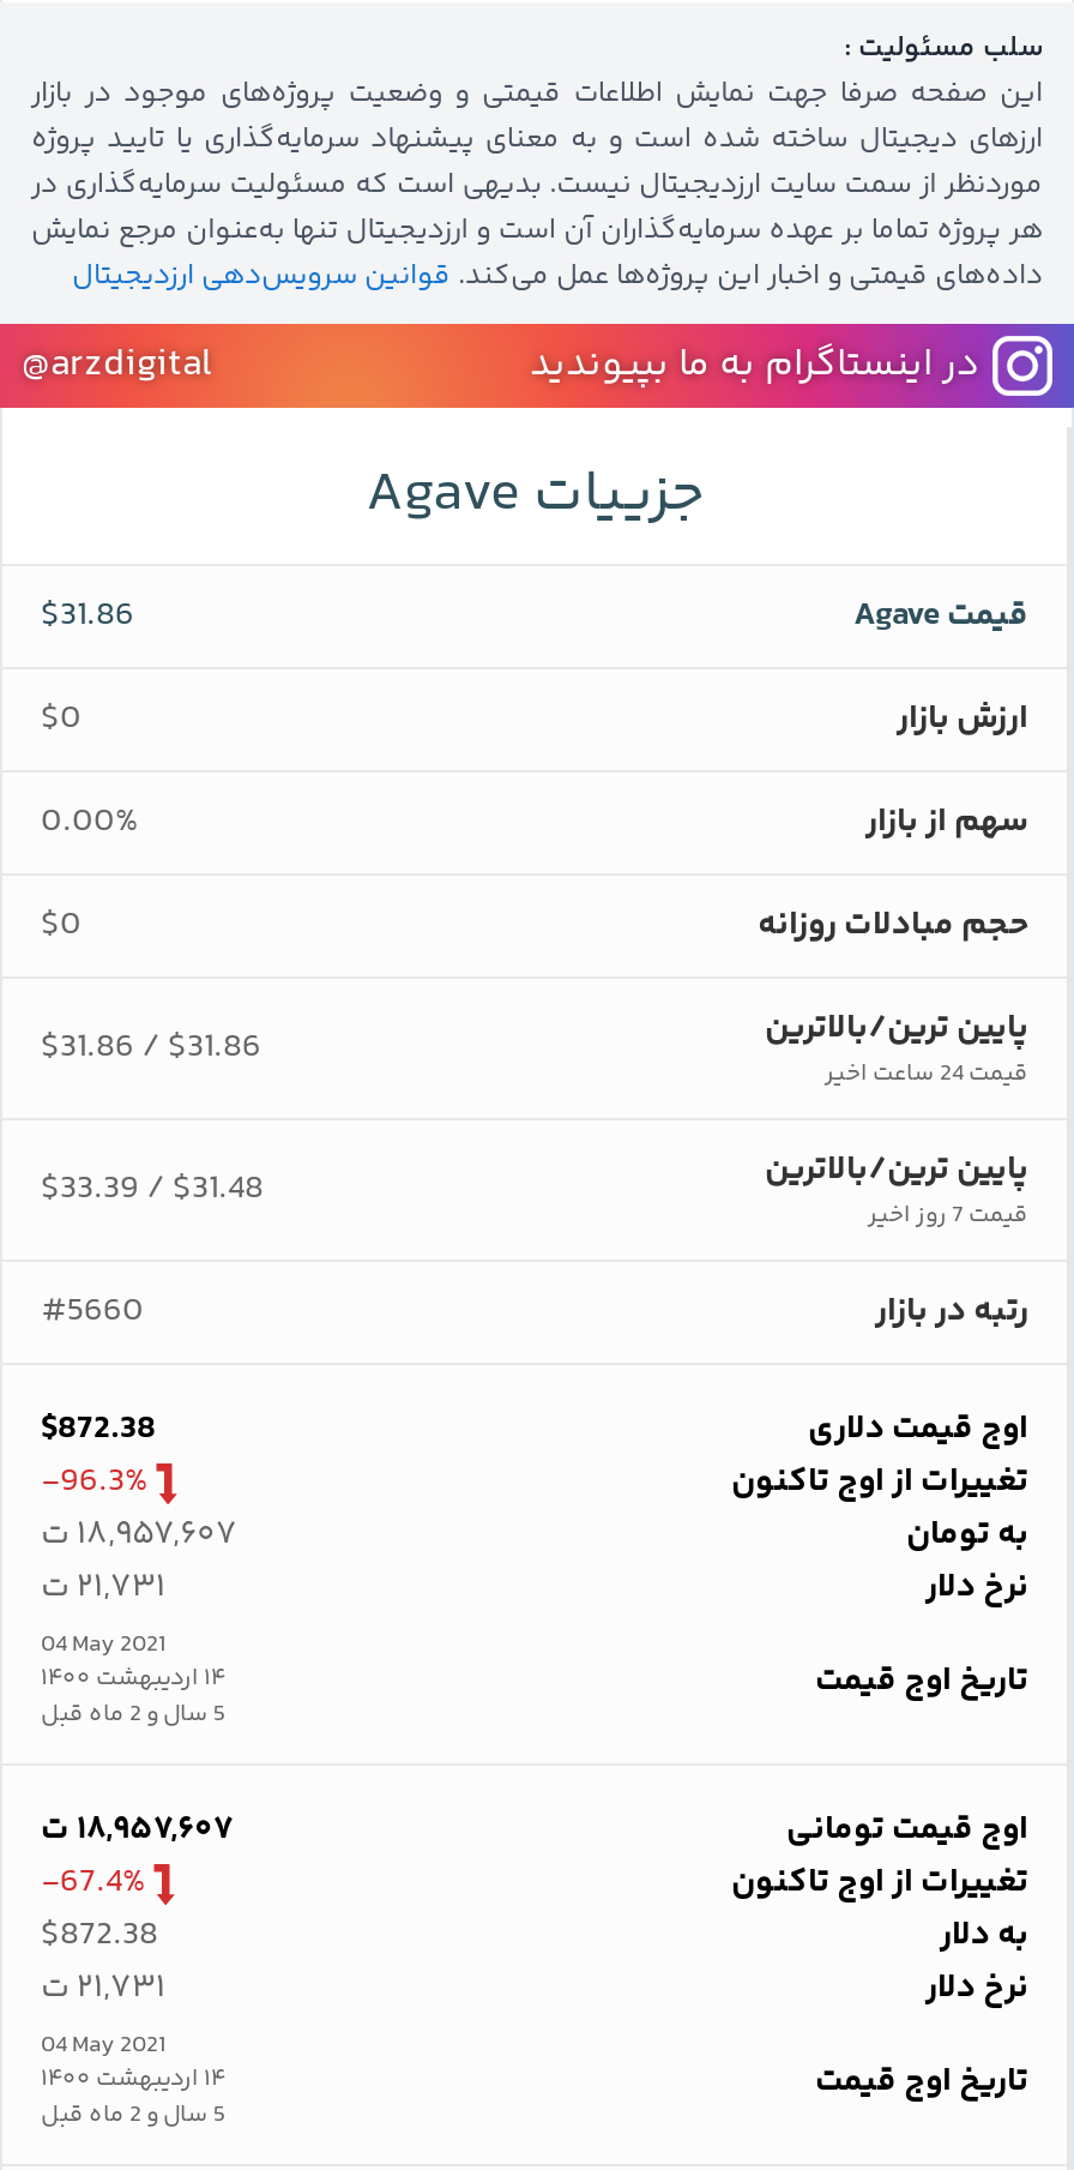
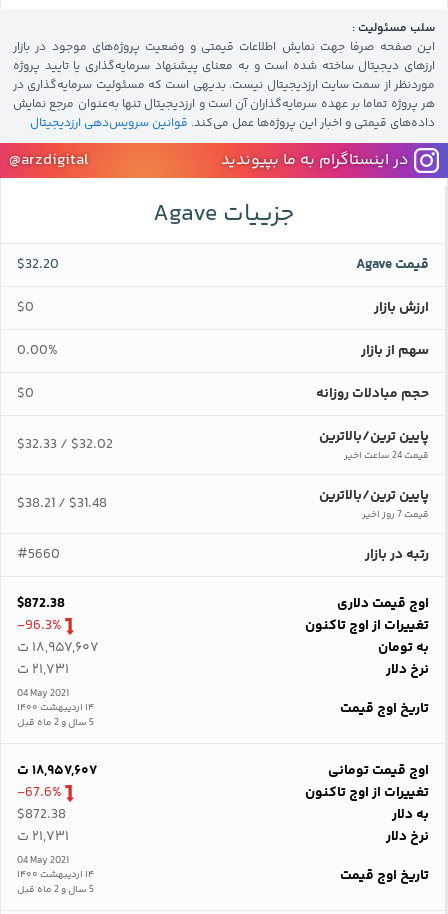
- $31.86
+ $32.20

- $31.86 / $31.86
+ $32.33 / $32.02

- $33.39 / $31.48
+ $38.21 / $31.48

- -67.4%
+ -67.6%
